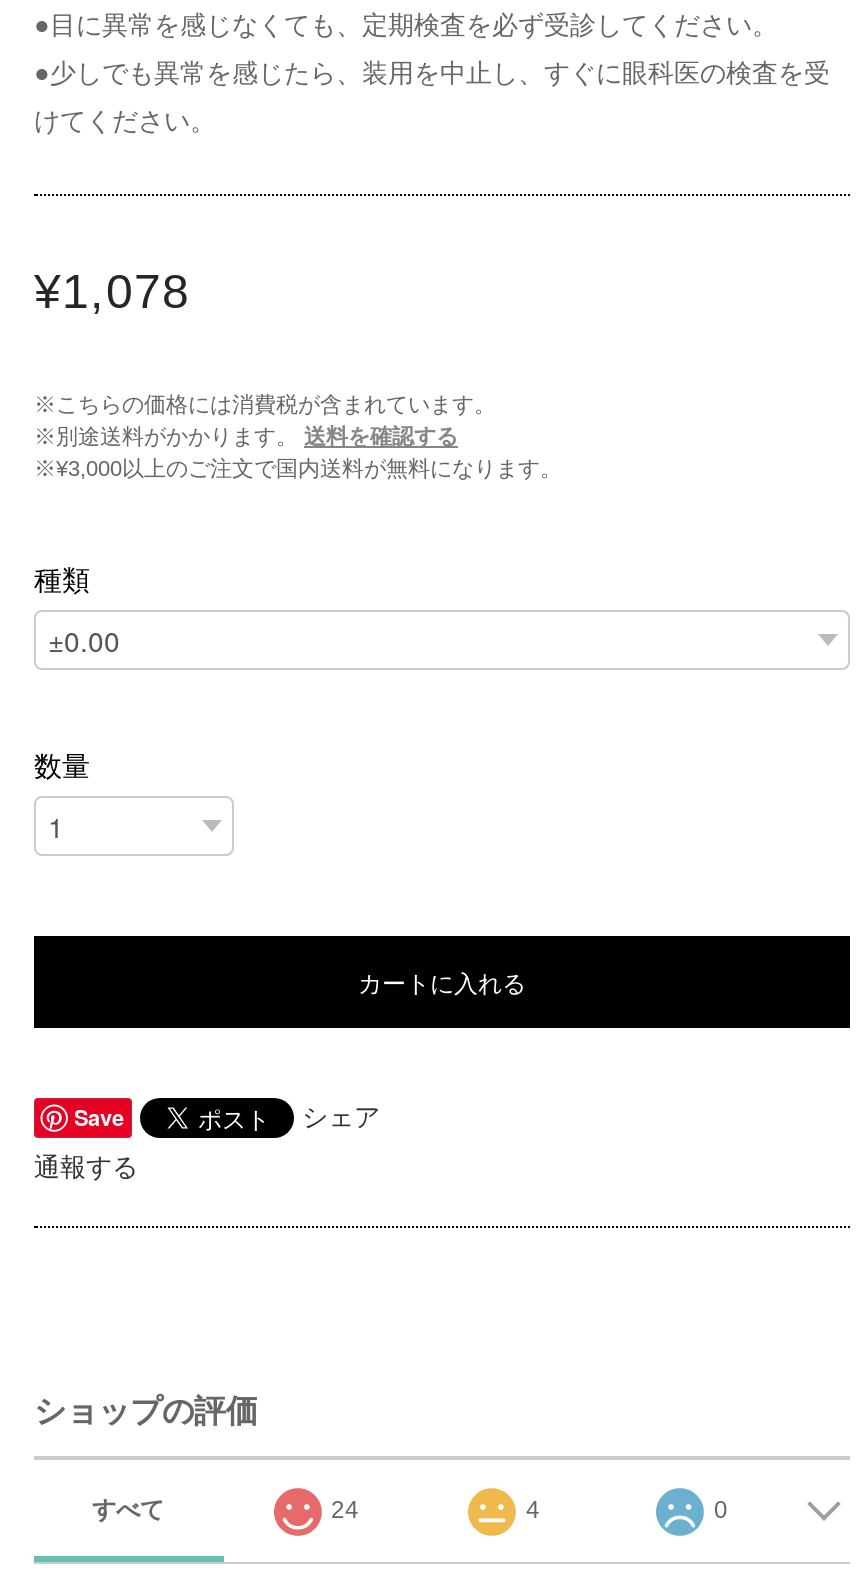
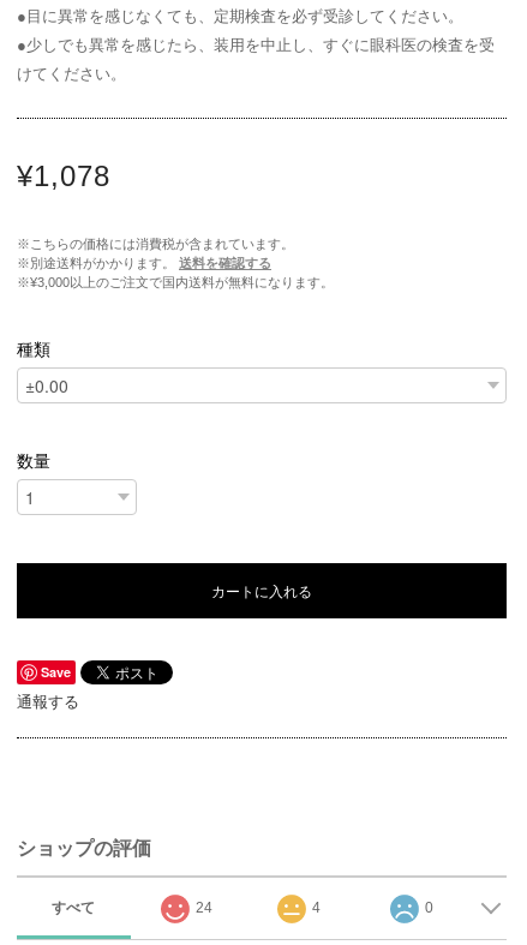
- シェア
